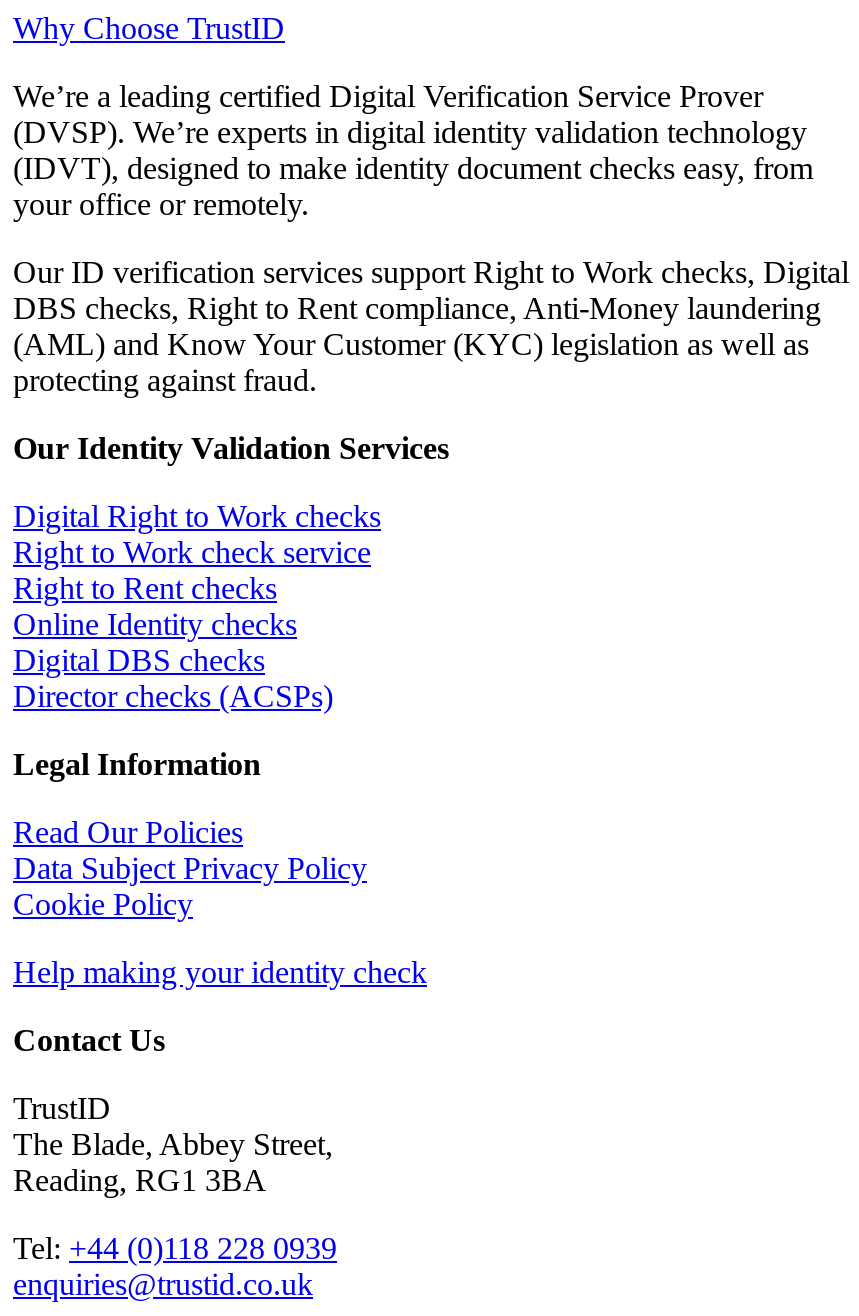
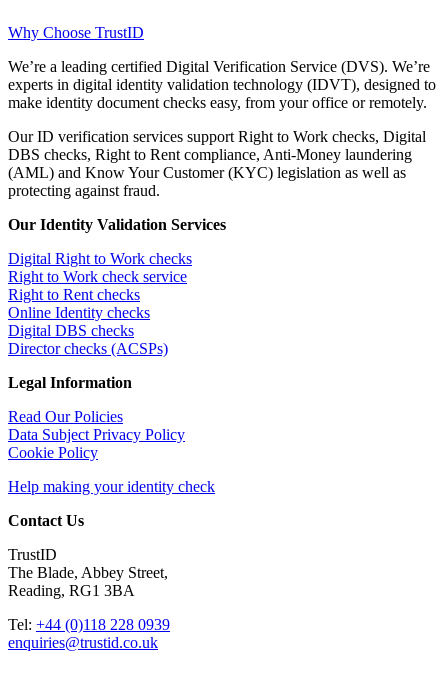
- We’re a leading certified Digital Verification Service Prover
- (DVSP). We’re experts in digital identity validation technology
- (IDVT), designed to make identity document checks easy, from
- your office or remotely.
+ We’re a leading certified Digital Verification Service (DVS). We’re
+ experts in digital identity validation technology (IDVT), designed to
+ make identity document checks easy, from your office or remotely.
